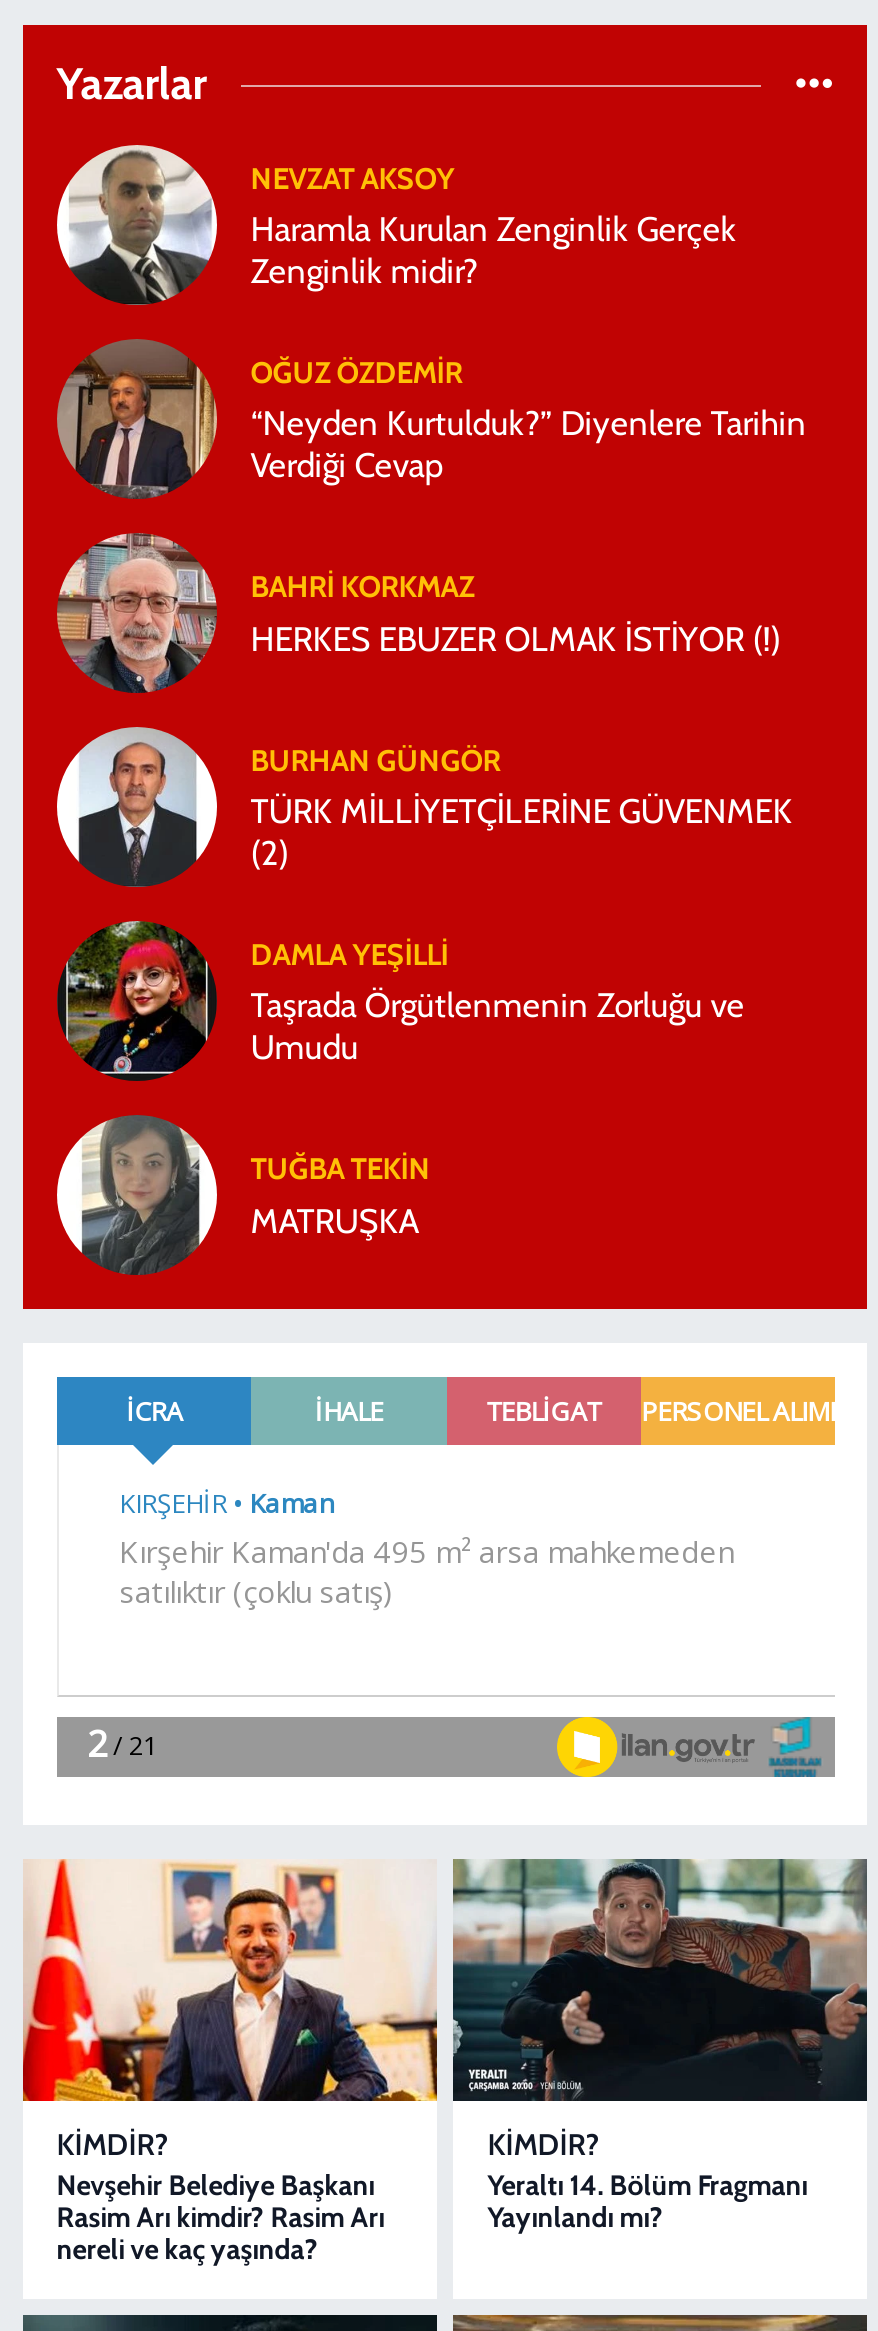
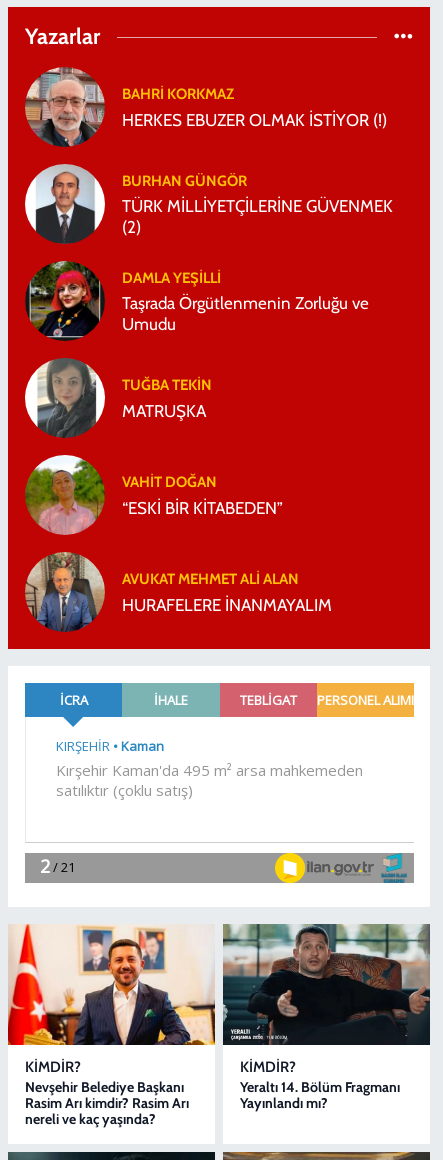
- [image]
- NEVZAT AKSOY
- Haramla Kurulan Zenginlik Gerçek
- Zenginlik midir?
- OĞUZ ÖZDEMİR
- “Neyden Kurtulduk?” Diyenlere Tarihin
- Verdiği Cevap

- [image]

moved up: [image] | BAHRİ KORKMAZ | HERKES EBUZER OLMAK İSTİYOR (!) | ... | TUĞBA TEKIN | MATRUŞKA

+ [image]
+ VAHIT DOĞAN
+ “ESKİ BİR KİTABEDEN”

+ [image]
+ AVUKAT MEHMET ALI ALAN
+ HURAFELERE İNANMAYALIM
